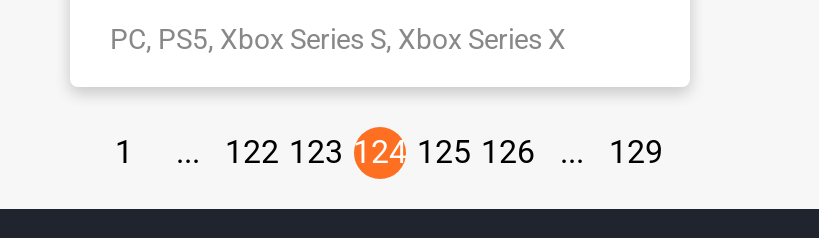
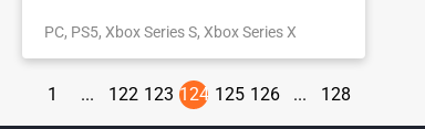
- 129
+ 128
